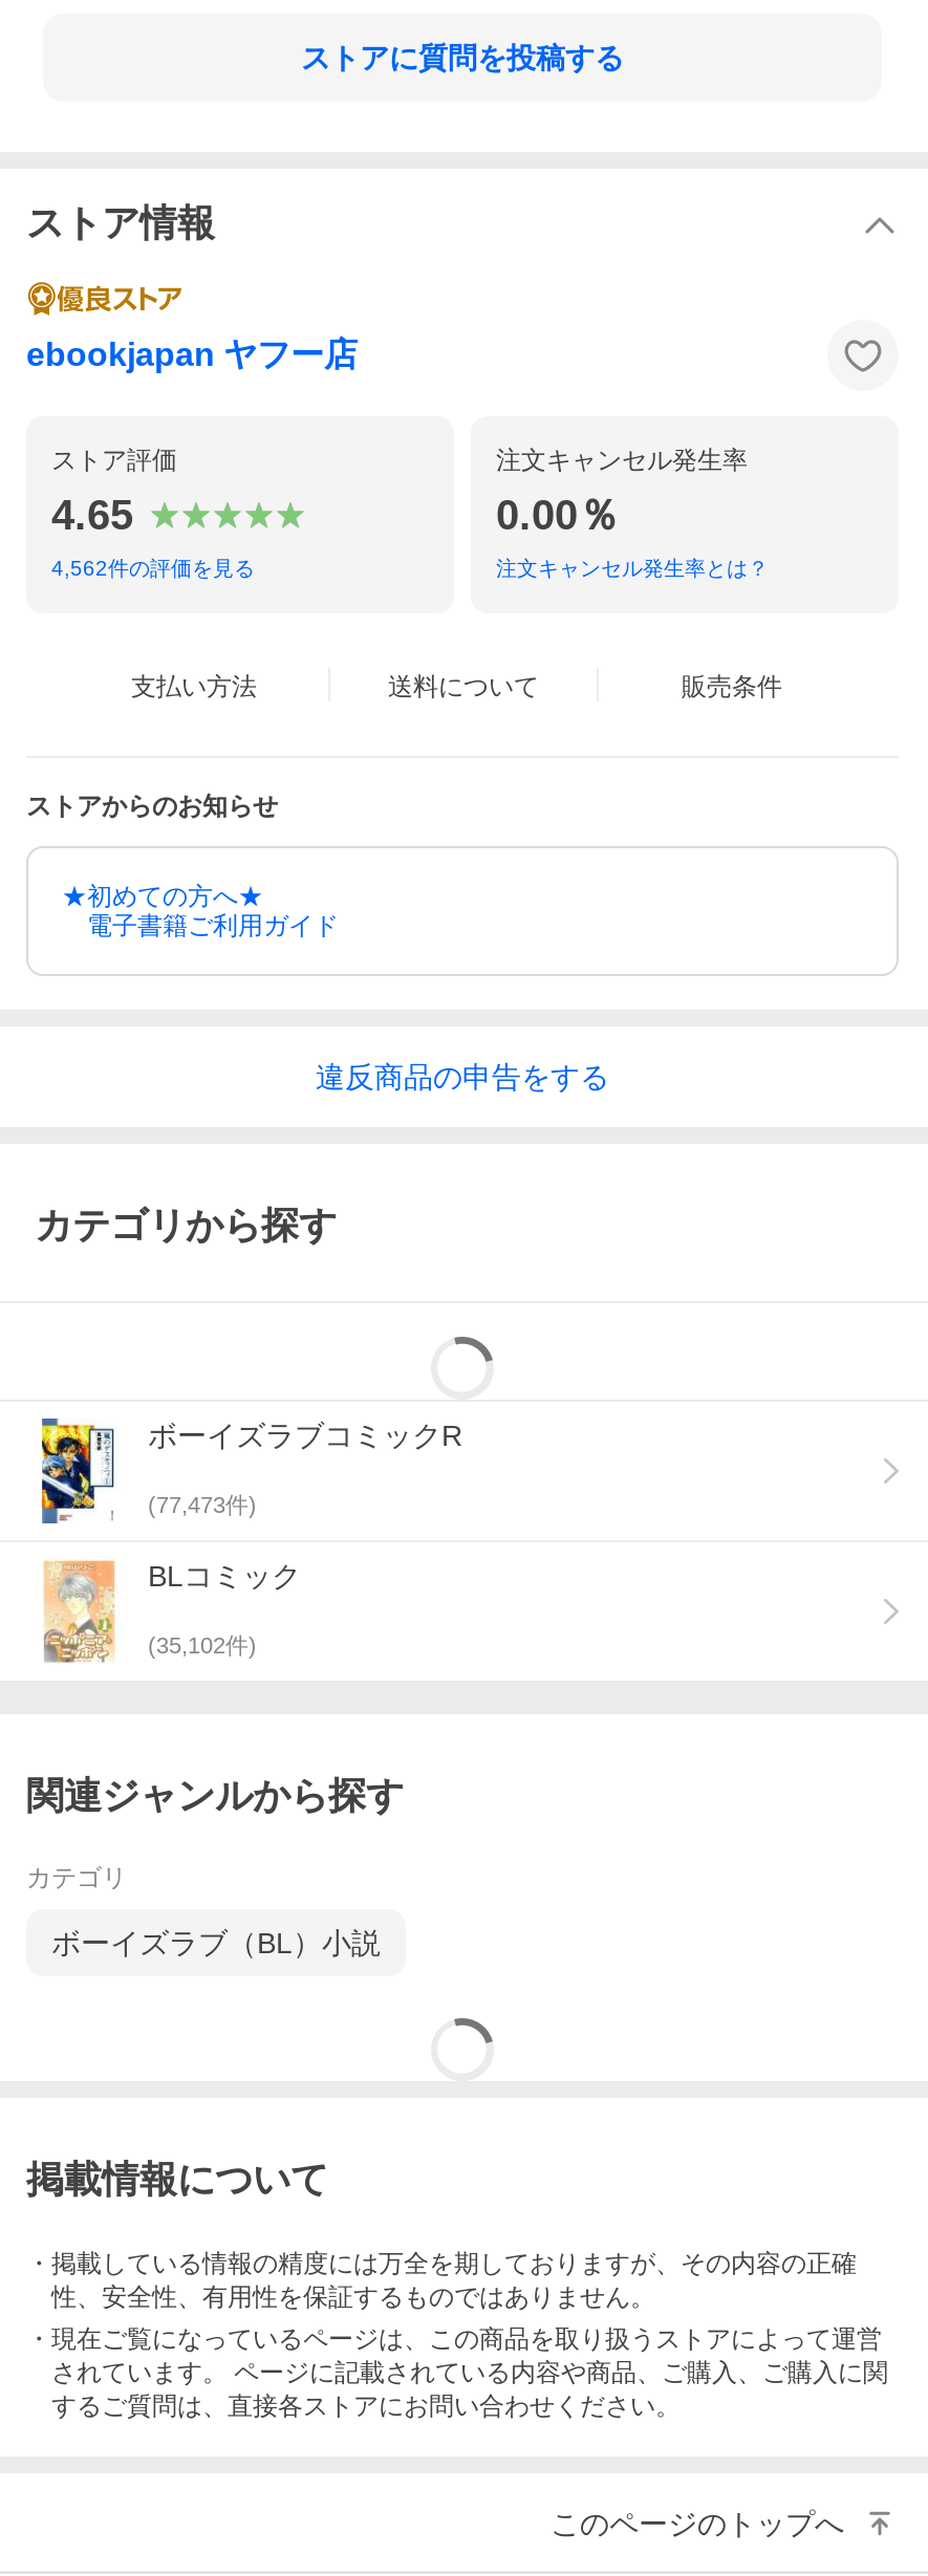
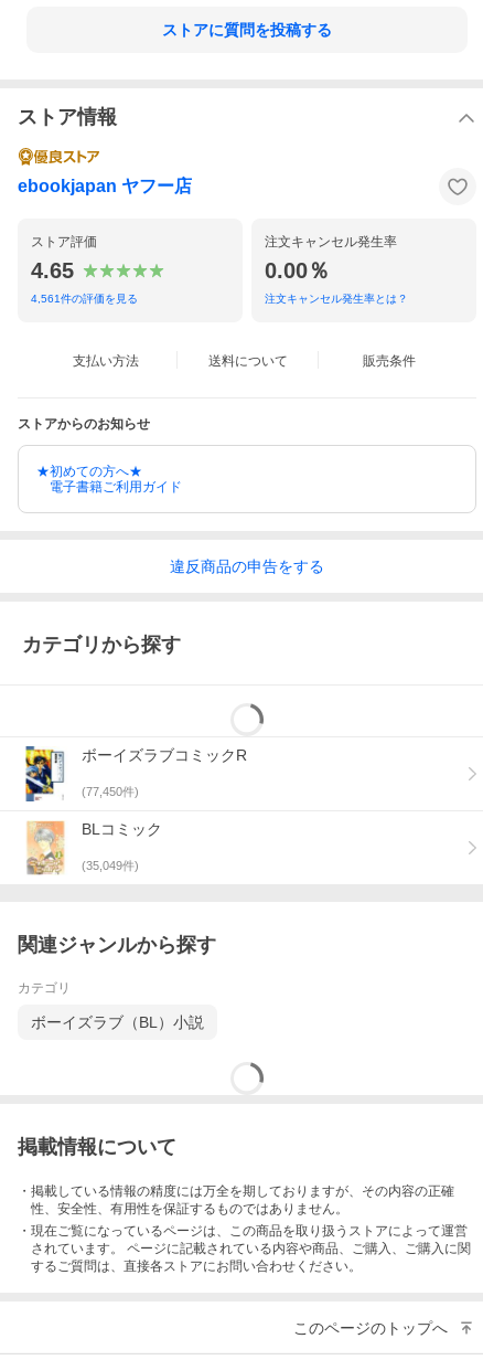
- 4,562件の評価を見る
+ 4,561件の評価を見る

- (77,473件)
+ (77,450件)

- (35,102件)
+ (35,049件)
